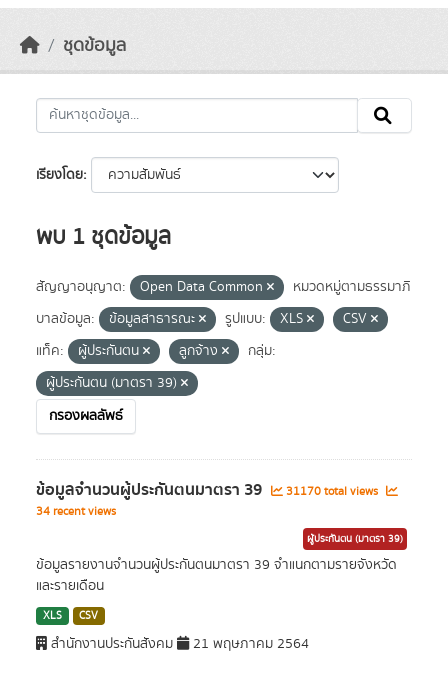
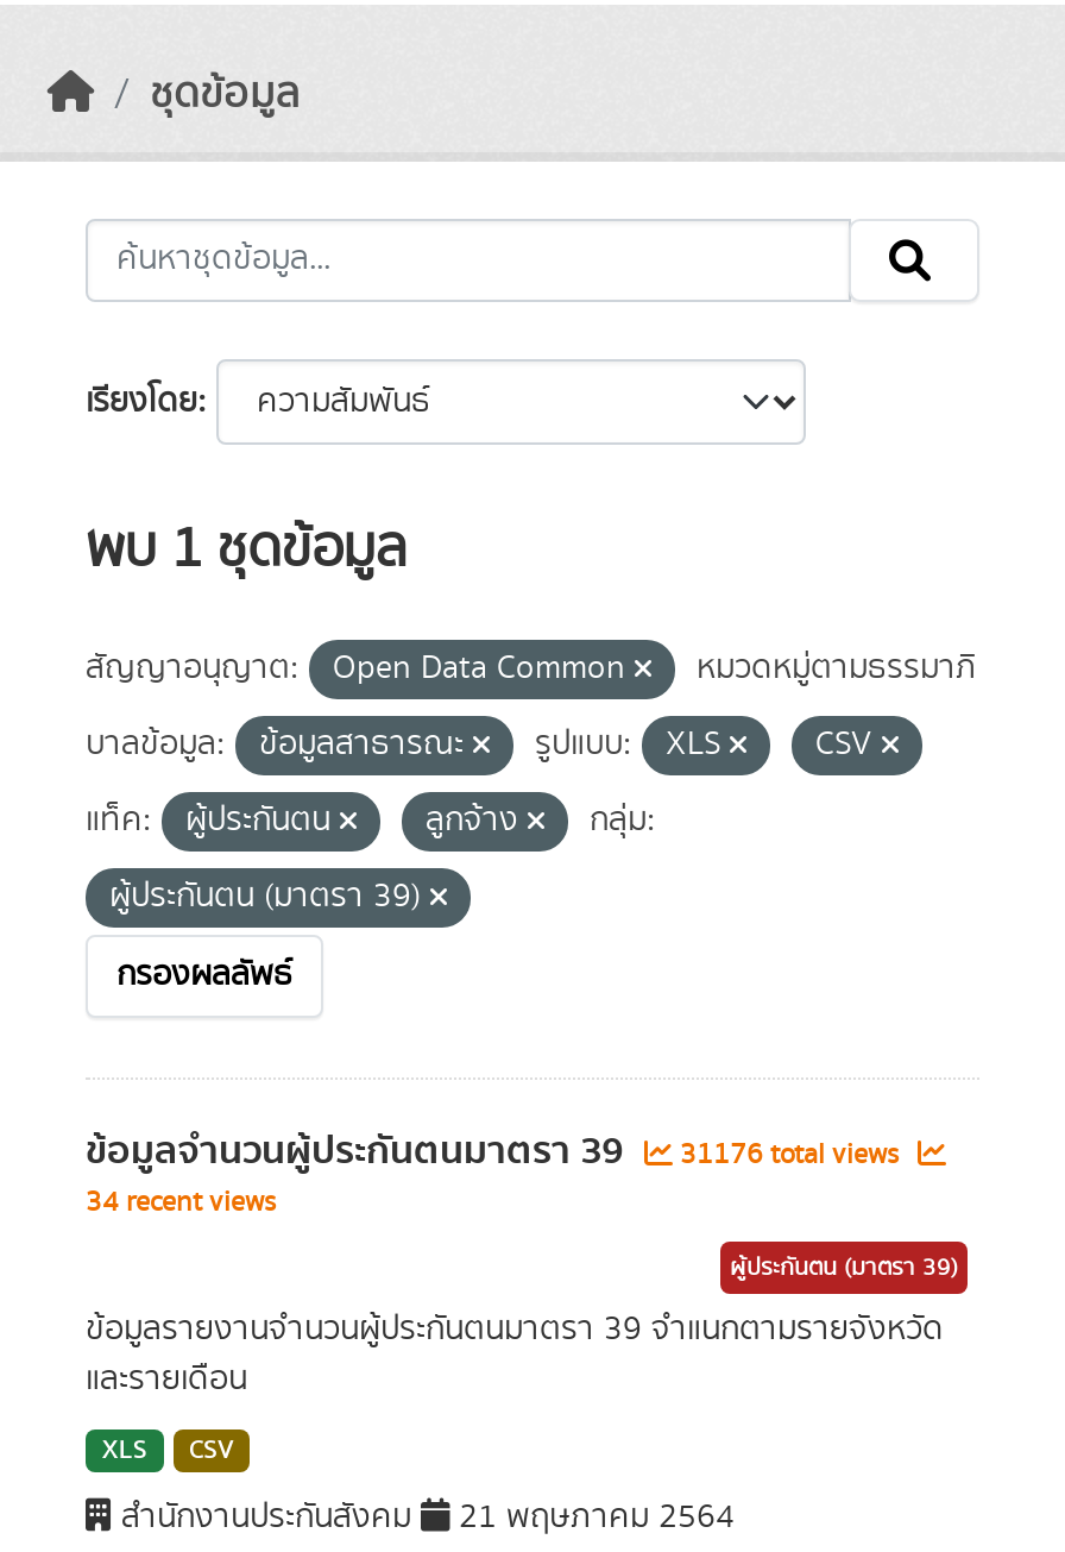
- ข้อมูลจำนวนผู้ประกันตนมาตรา 39 31170 total views
+ ข้อมูลจำนวนผู้ประกันตนมาตรา 39 31176 total views
